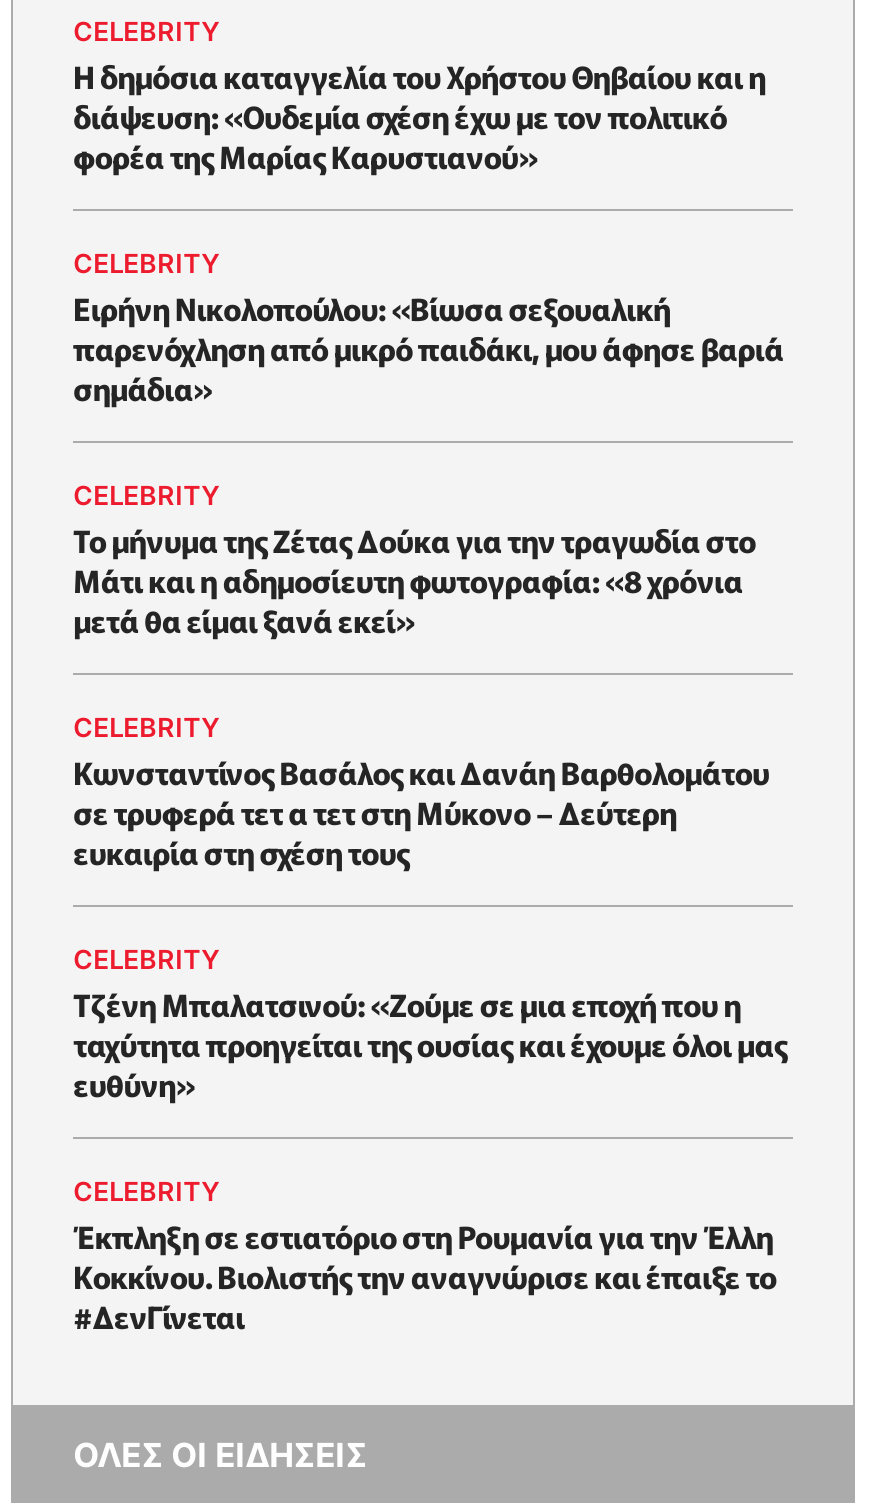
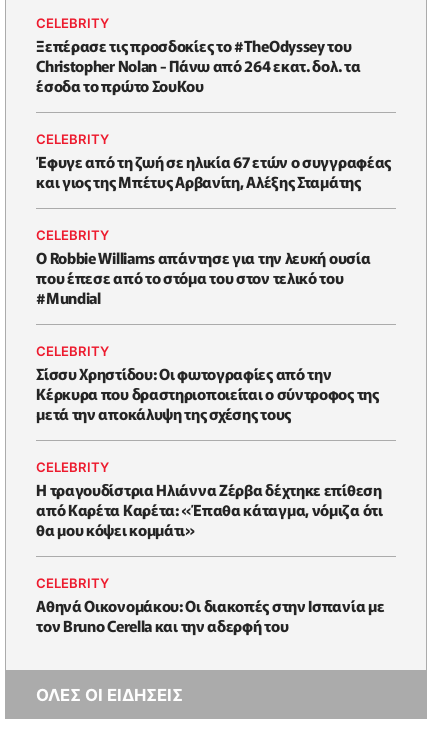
- Η δημόσια καταγγελία του Χρήστου Θηβαίου και η
- διάψευση: «Ουδεμία σχέση έχω με τον πολιτικό
- φορέα της Μαρίας Καρυστιανού»
+ Ξεπέρασε τις προσδοκίες το #TheOdyssey του
+ Christopher Nolan - Πάνω από 264 εκατ. δολ. τα
+ έσοδα το πρώτο ΣουΚου

- Ειρήνη Νικολοπούλου: «Βίωσα σεξουαλική
- παρενόχληση από μικρό παιδάκι, μου άφησε βαριά
- σημάδια»
+ Έφυγε από τη ζωή σε ηλικία 67 ετών ο συγγραφέας
+ και γιος της Μπέτυς Αρβανίτη, Αλέξης Σταμάτης

- Το μήνυμα της Ζέτας Δούκα για την τραγωδία στο
- Μάτι και η αδημοσίευτη φωτογραφία: «8 χρόνια
- μετά θα είμαι ξανά εκεί»
+ O Robbie Williams απάντησε για την λευκή ουσία
+ που έπεσε από το στόμα του στον τελικό του
+ #Μundial

- Κωνσταντίνος Βασάλος και Δανάη Βαρθολομάτου
- σε τρυφερά τετ α τετ στη Μύκονο – Δεύτερη
- ευκαιρία στη σχέση τους
+ Σίσσυ Χρηστίδου: Οι φωτογραφίες από την
+ Κέρκυρα που δραστηριοποιείται ο σύντροφος της
+ μετά την αποκάλυψη της σχέσης τους

- Τζένη Μπαλατσινού: «Zούμε σε μια εποχή που η
- ταχύτητα προηγείται της ουσίας και έχουμε όλοι μας
- ευθύνη»
+ H τραγουδίστρια Ηλιάννα Ζέρβα δέχτηκε επίθεση
+ από Καρέτα Καρέτα: «Έπαθα κάταγμα, νόμιζα ότι
+ θα μου κόψει κομμάτι»

- Έκπληξη σε εστιατόριο στη Ρουμανία για την Έλλη
- Κοκκίνου. Βιολιστής την αναγνώρισε και έπαιξε το
- #ΔενΓίνεται
+ Αθηνά Οικονομάκου: Οι διακοπές στην Ισπανία με
+ τον Bruno Cerella και την αδερφή του
